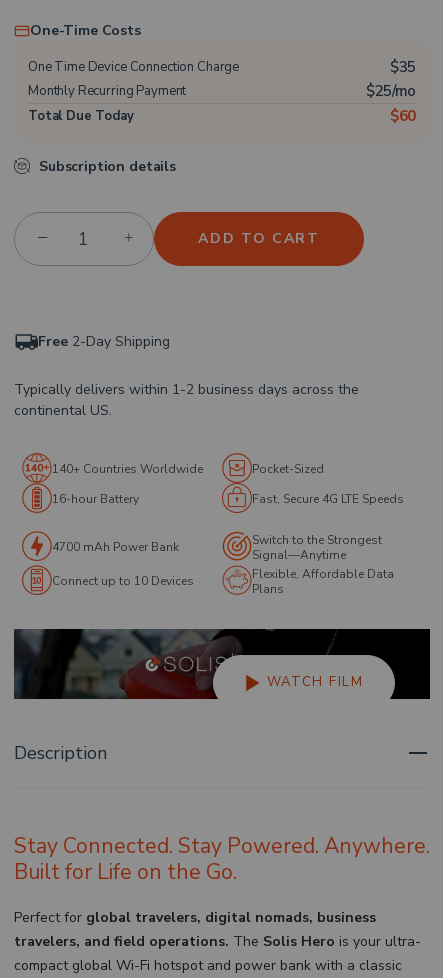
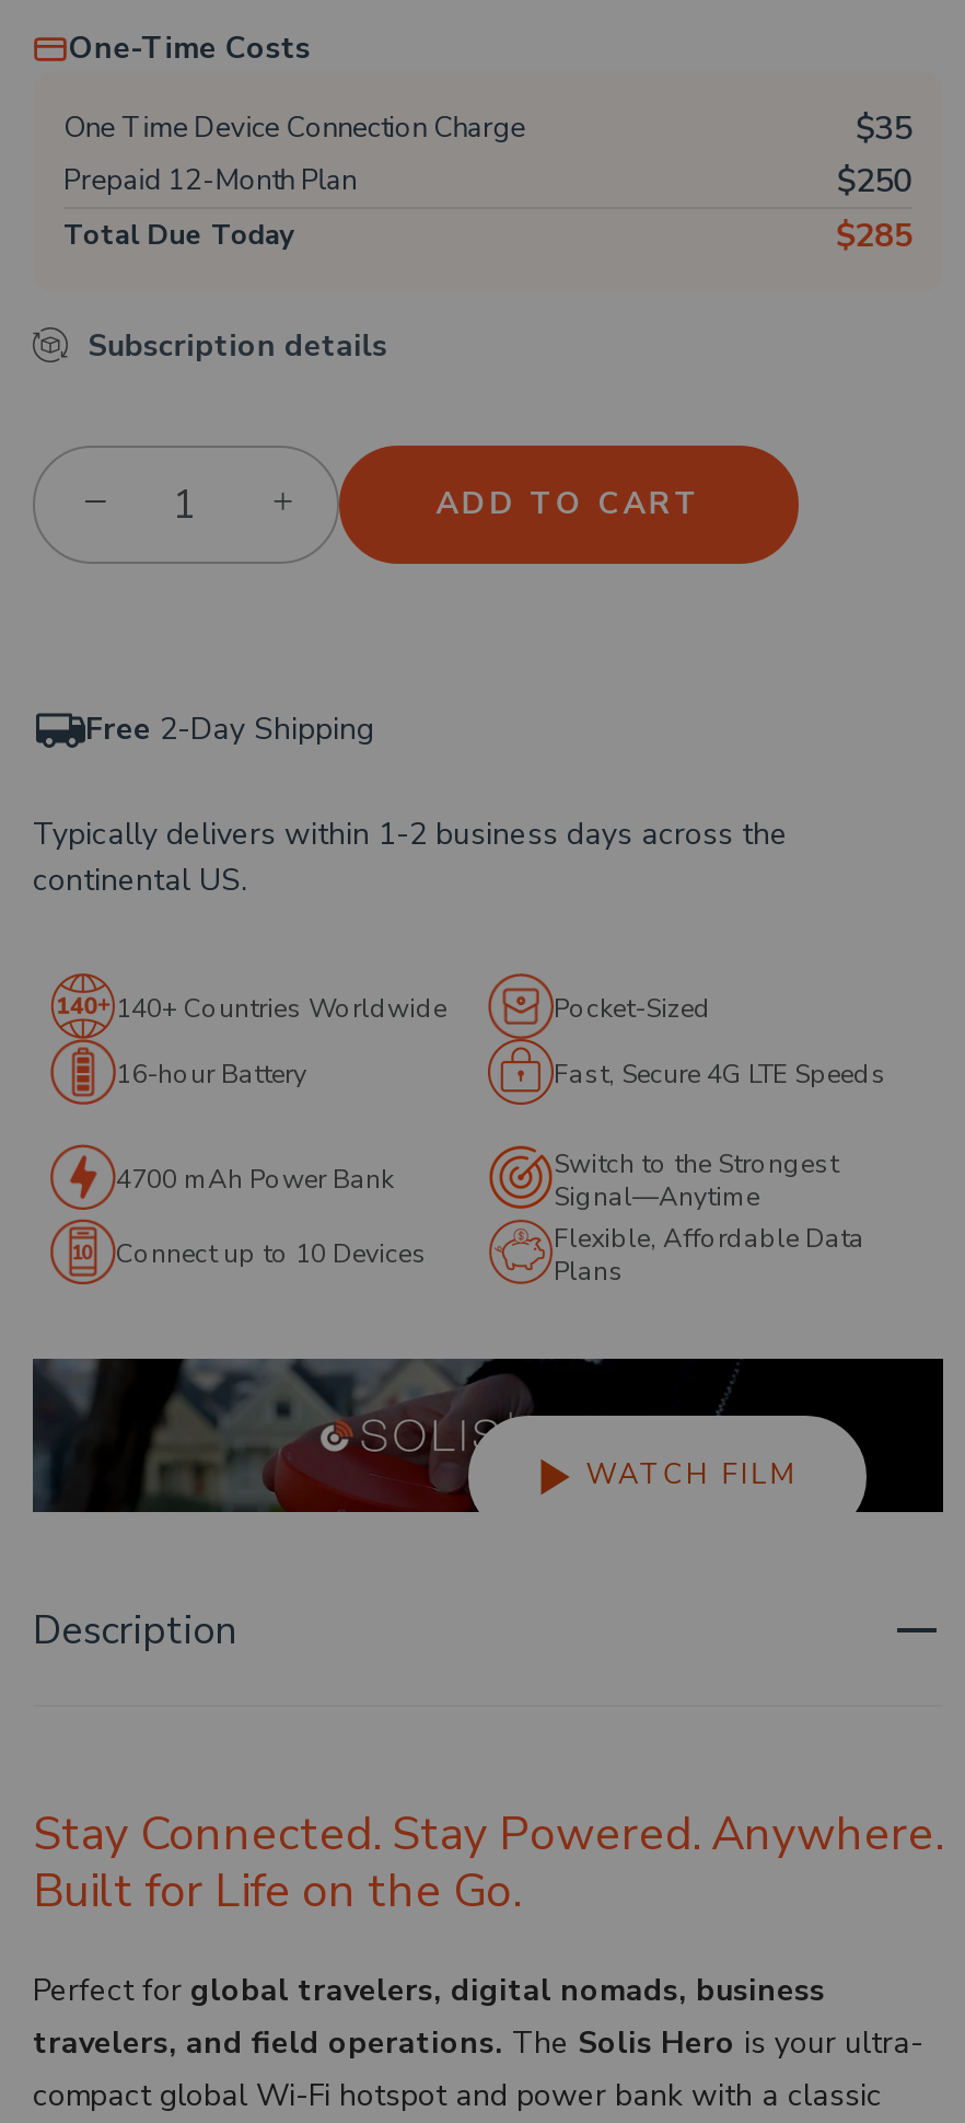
- Monthly Recurring Payment
- $25/mo
+ Prepaid 12-Month Plan
+ $250

- $60
+ $285
